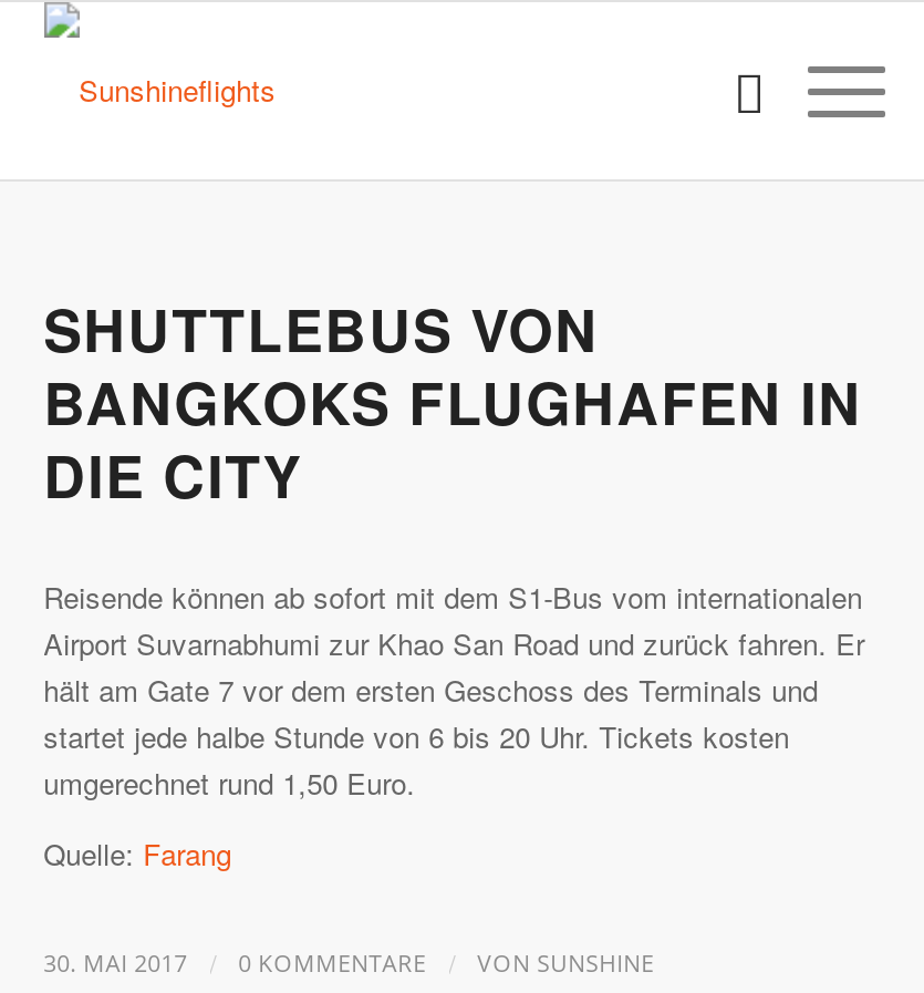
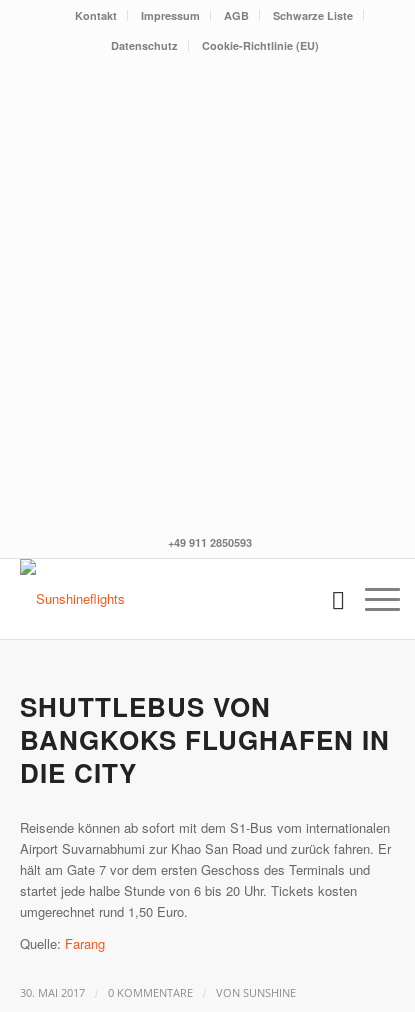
+ Kontakt
+ Impressum
+ AGB
+ Schwarze Liste
+ Datenschutz
+ Cookie-Richtlinie (EU)

+ +49 911 2850593
